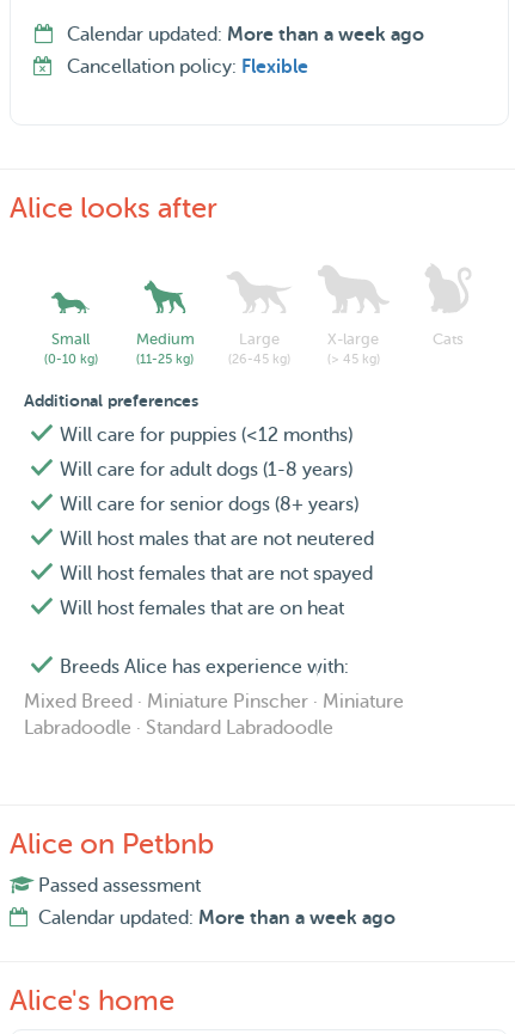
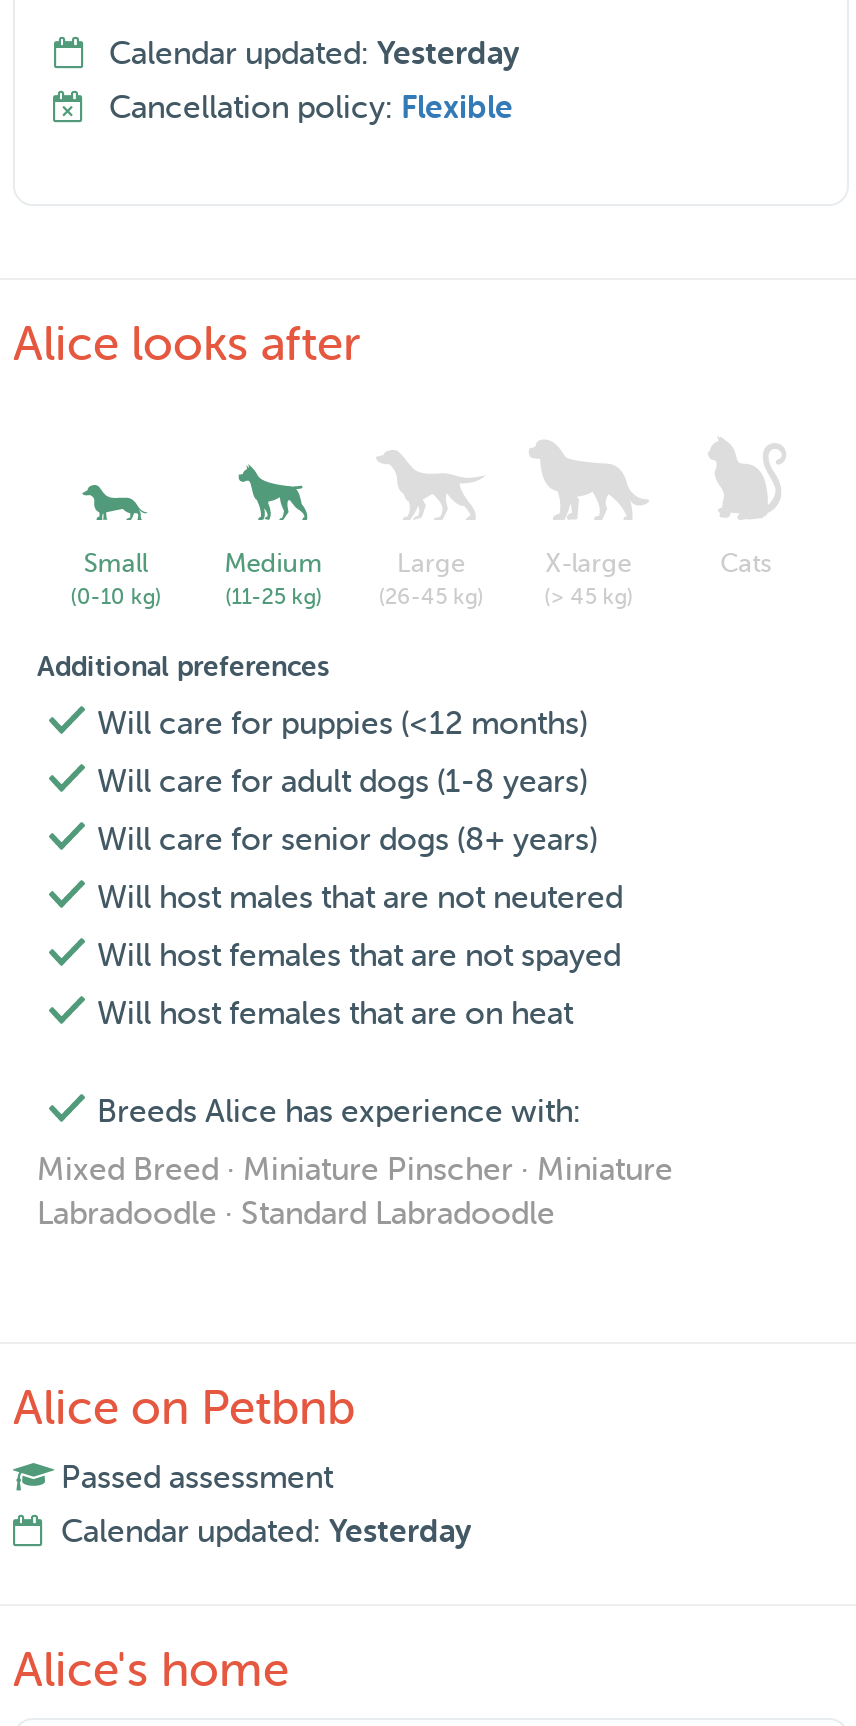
- Calendar updated: More than a week ago
+ Calendar updated: Yesterday

- Calendar updated: More than a week ago
+ Calendar updated: Yesterday
